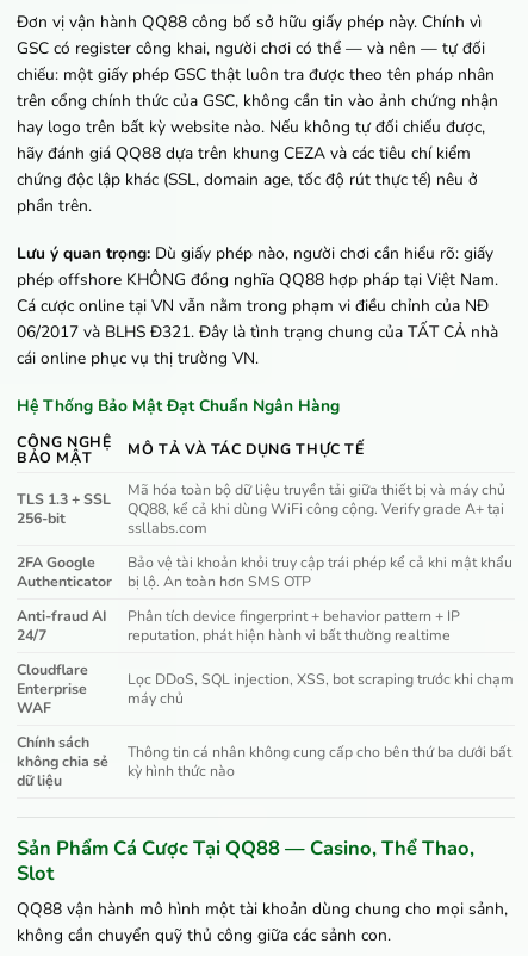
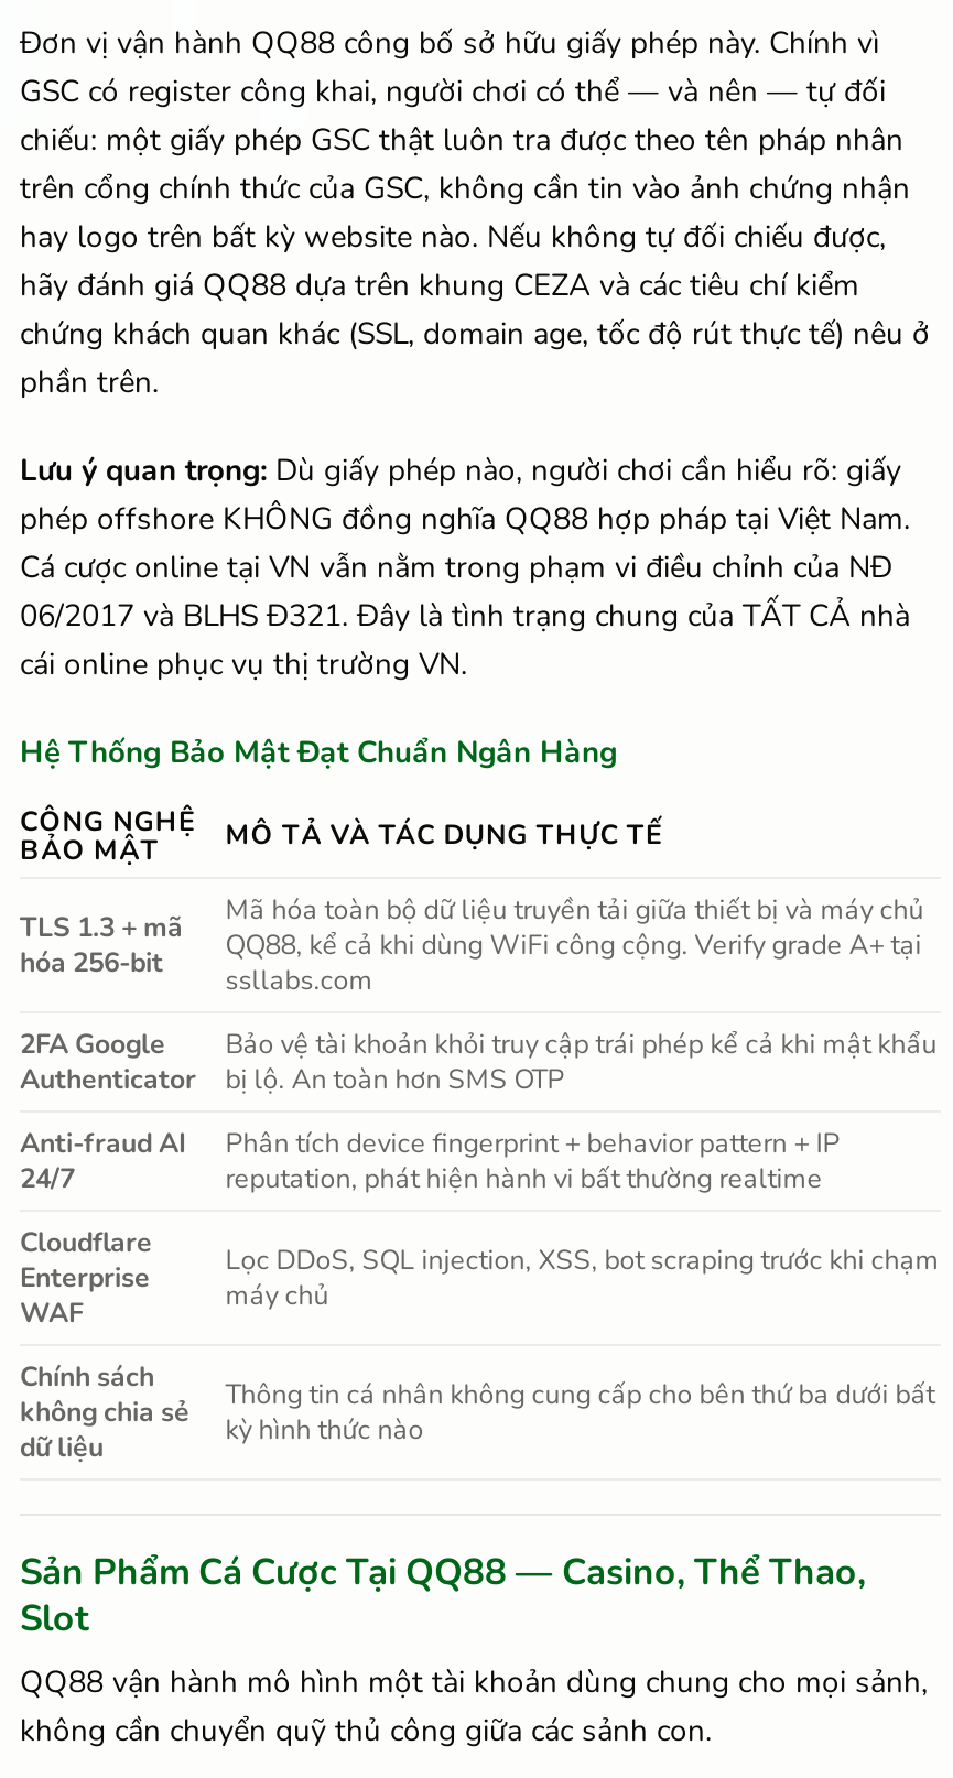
- chứng độc lập khác (SSL, domain age, tốc độ rút thực tế) nêu ở
+ chứng khách quan khác (SSL, domain age, tốc độ rút thực tế) nêu ở

- TLS 1.3 + SSL
- 256-bit
+ TLS 1.3 + mã
+ hóa 256-bit
